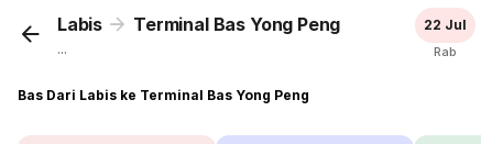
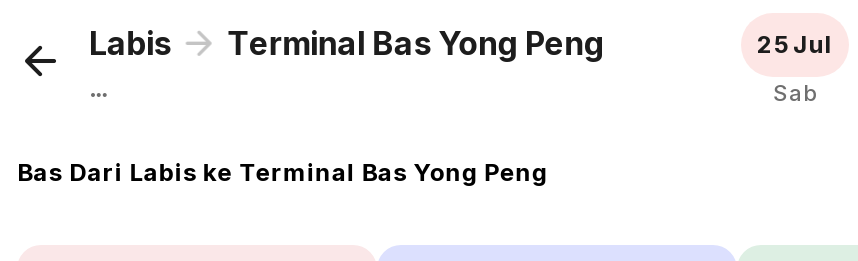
- 22 Jul
+ 25 Jul

- Rab
+ Sab
